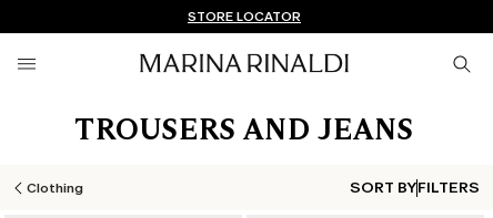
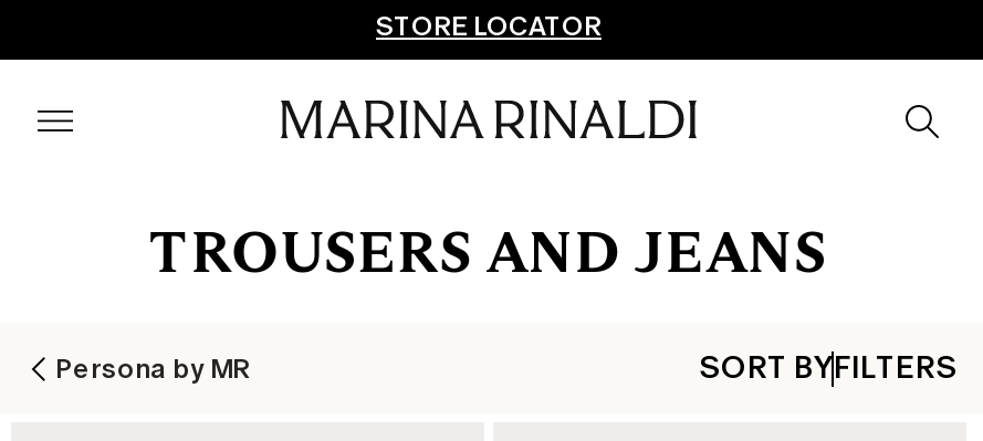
- Clothing
+ Persona by MR
